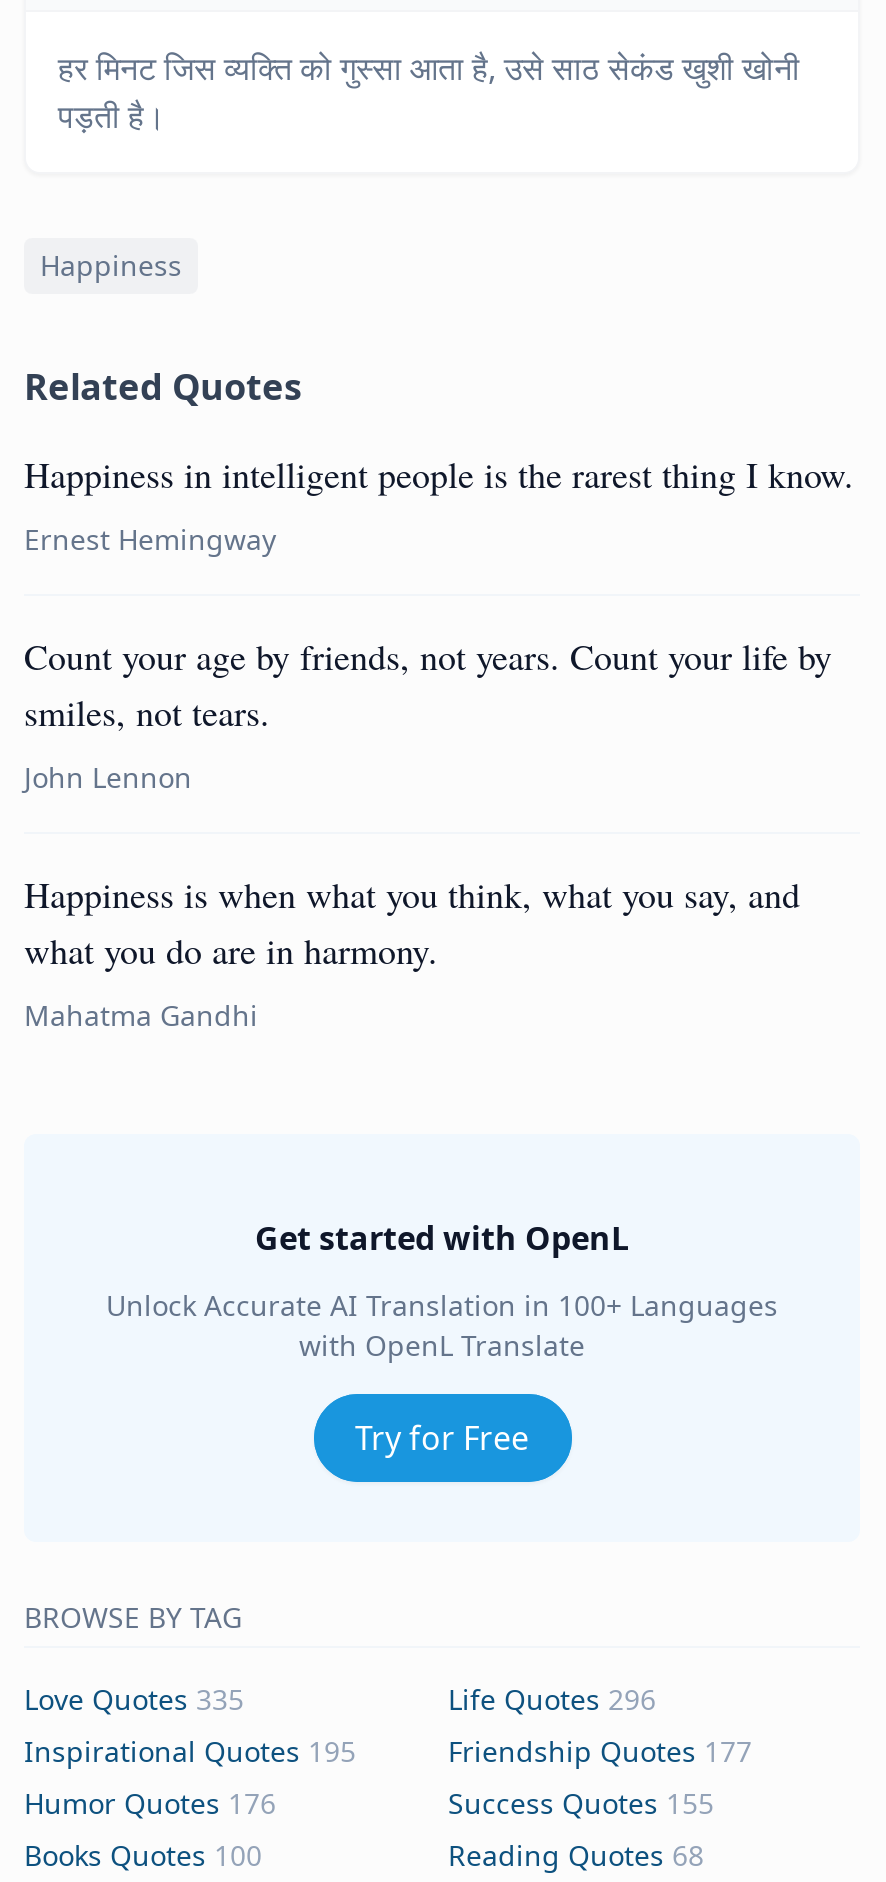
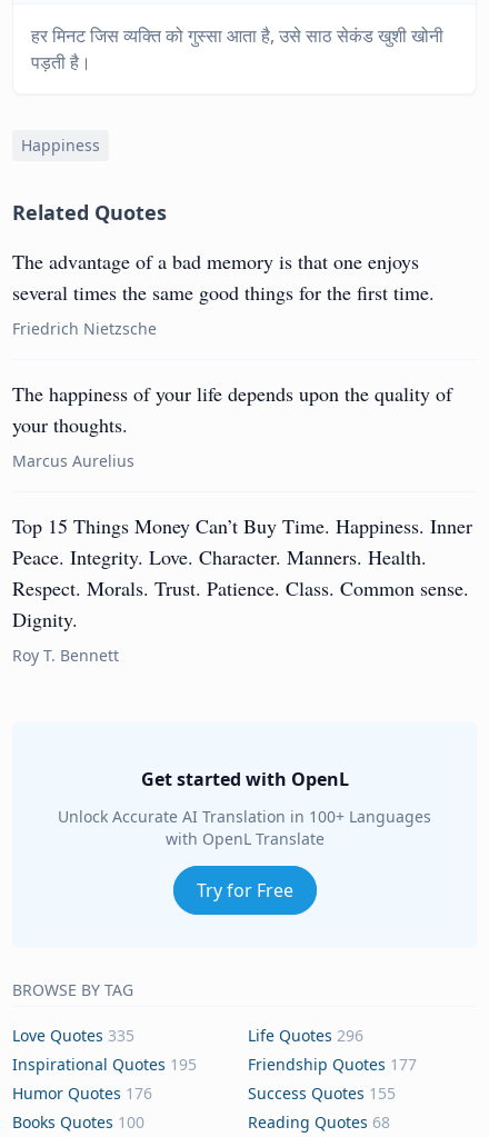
- Happiness in intelligent people is the rarest thing I know.
+ The advantage of a bad memory is that one enjoys
+ several times the same good things for the first time.

- Ernest Hemingway
+ Friedrich Nietzsche

- Count your age by friends, not years. Count your life by
- smiles, not tears.
+ The happiness of your life depends upon the quality of
+ your thoughts.

- John Lennon
+ Marcus Aurelius

- Happiness is when what you think, what you say, and
- what you do are in harmony.
+ Top 15 Things Money Can’t Buy Time. Happiness. Inner
+ Peace. Integrity. Love. Character. Manners. Health.
+ Respect. Morals. Trust. Patience. Class. Common sense.
+ Dignity.

- Mahatma Gandhi
+ Roy T. Bennett
